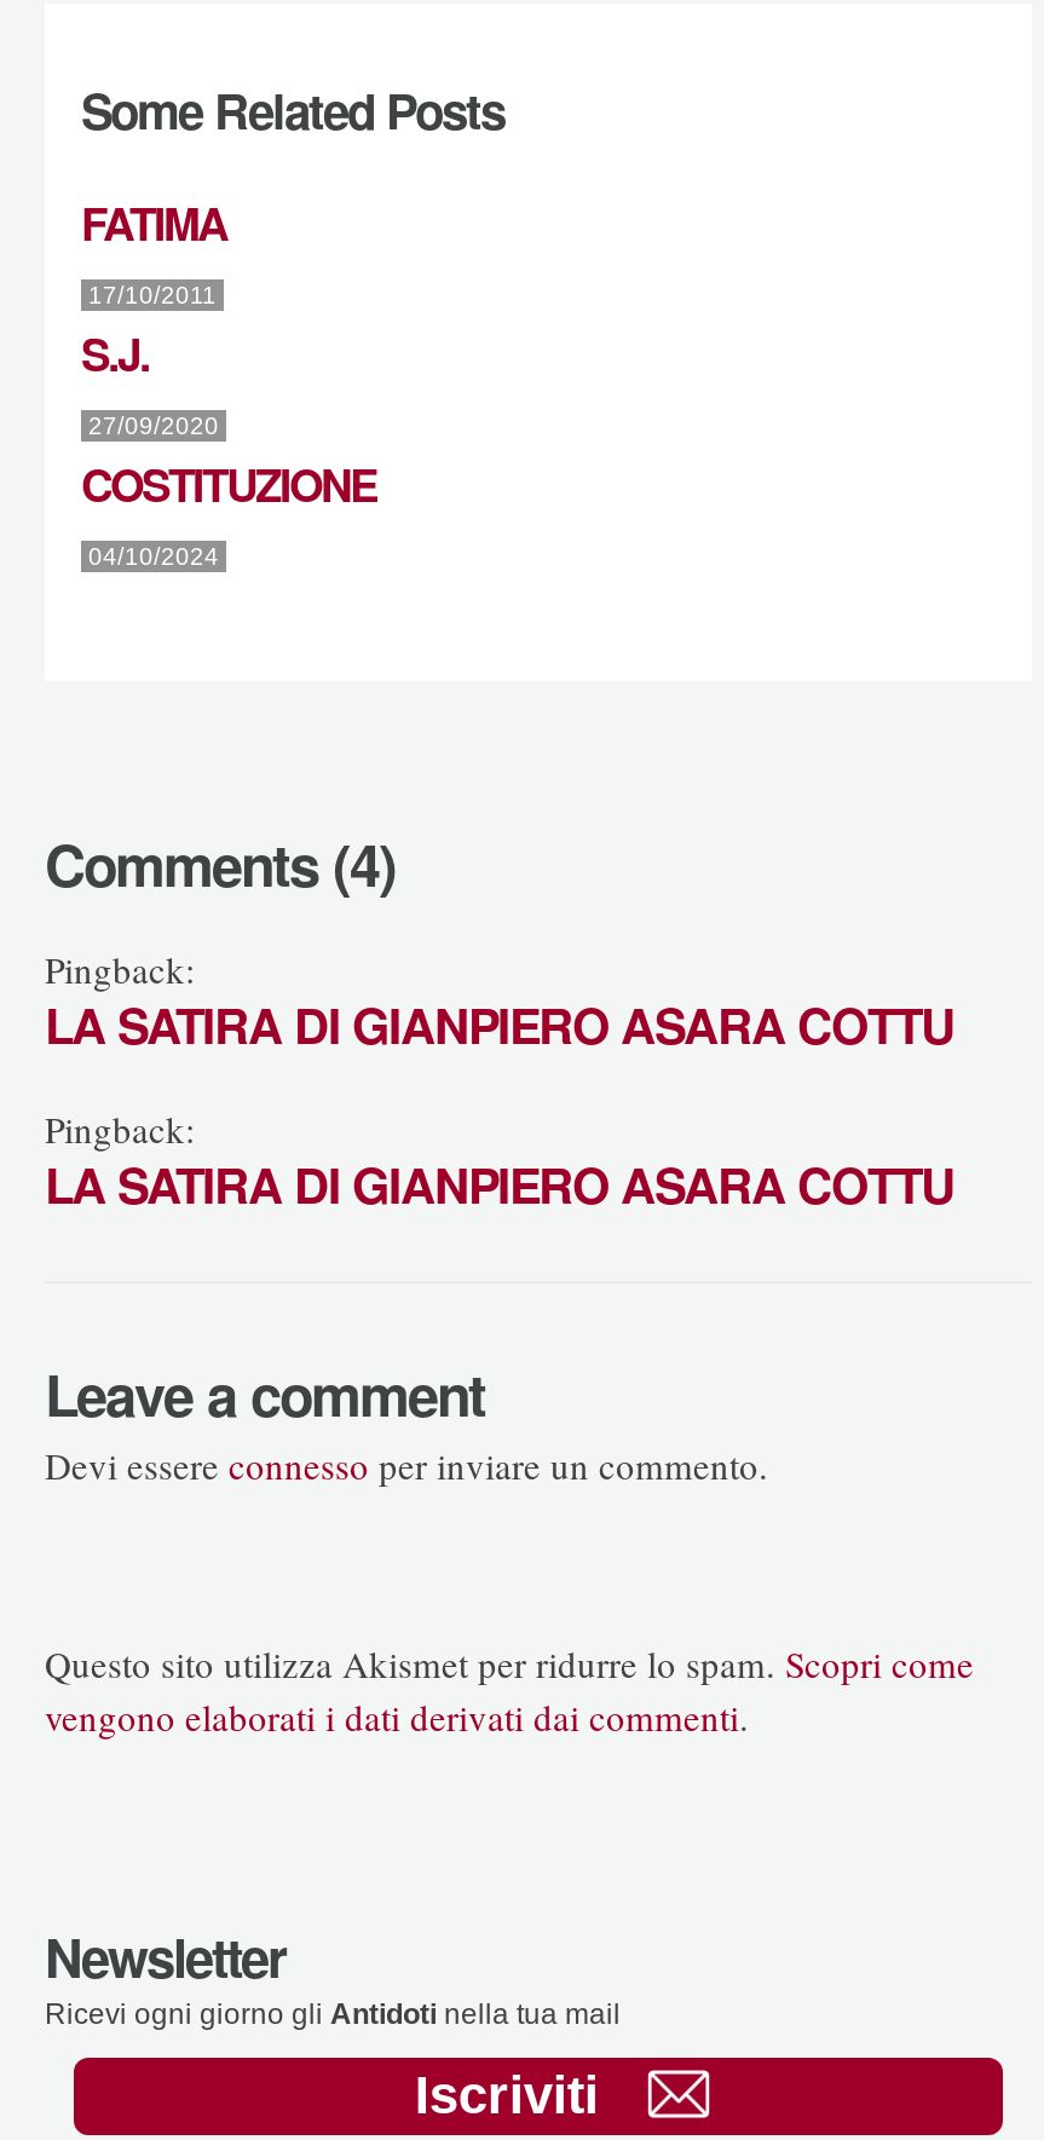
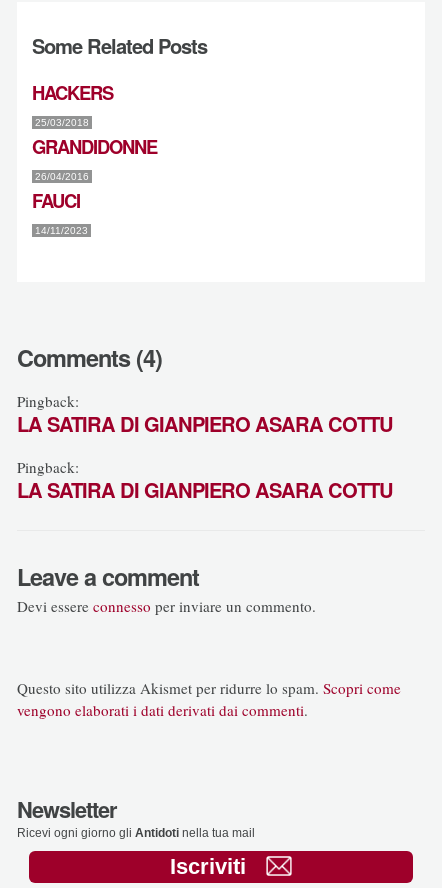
- FATIMA
- 17/10/2011
- S.J.
- 27/09/2020
- COSTITUZIONE
- 04/10/2024
+ HACKERS
+ 25/03/2018
+ GRANDIDONNE
+ 26/04/2016
+ FAUCI
+ 14/11/2023
